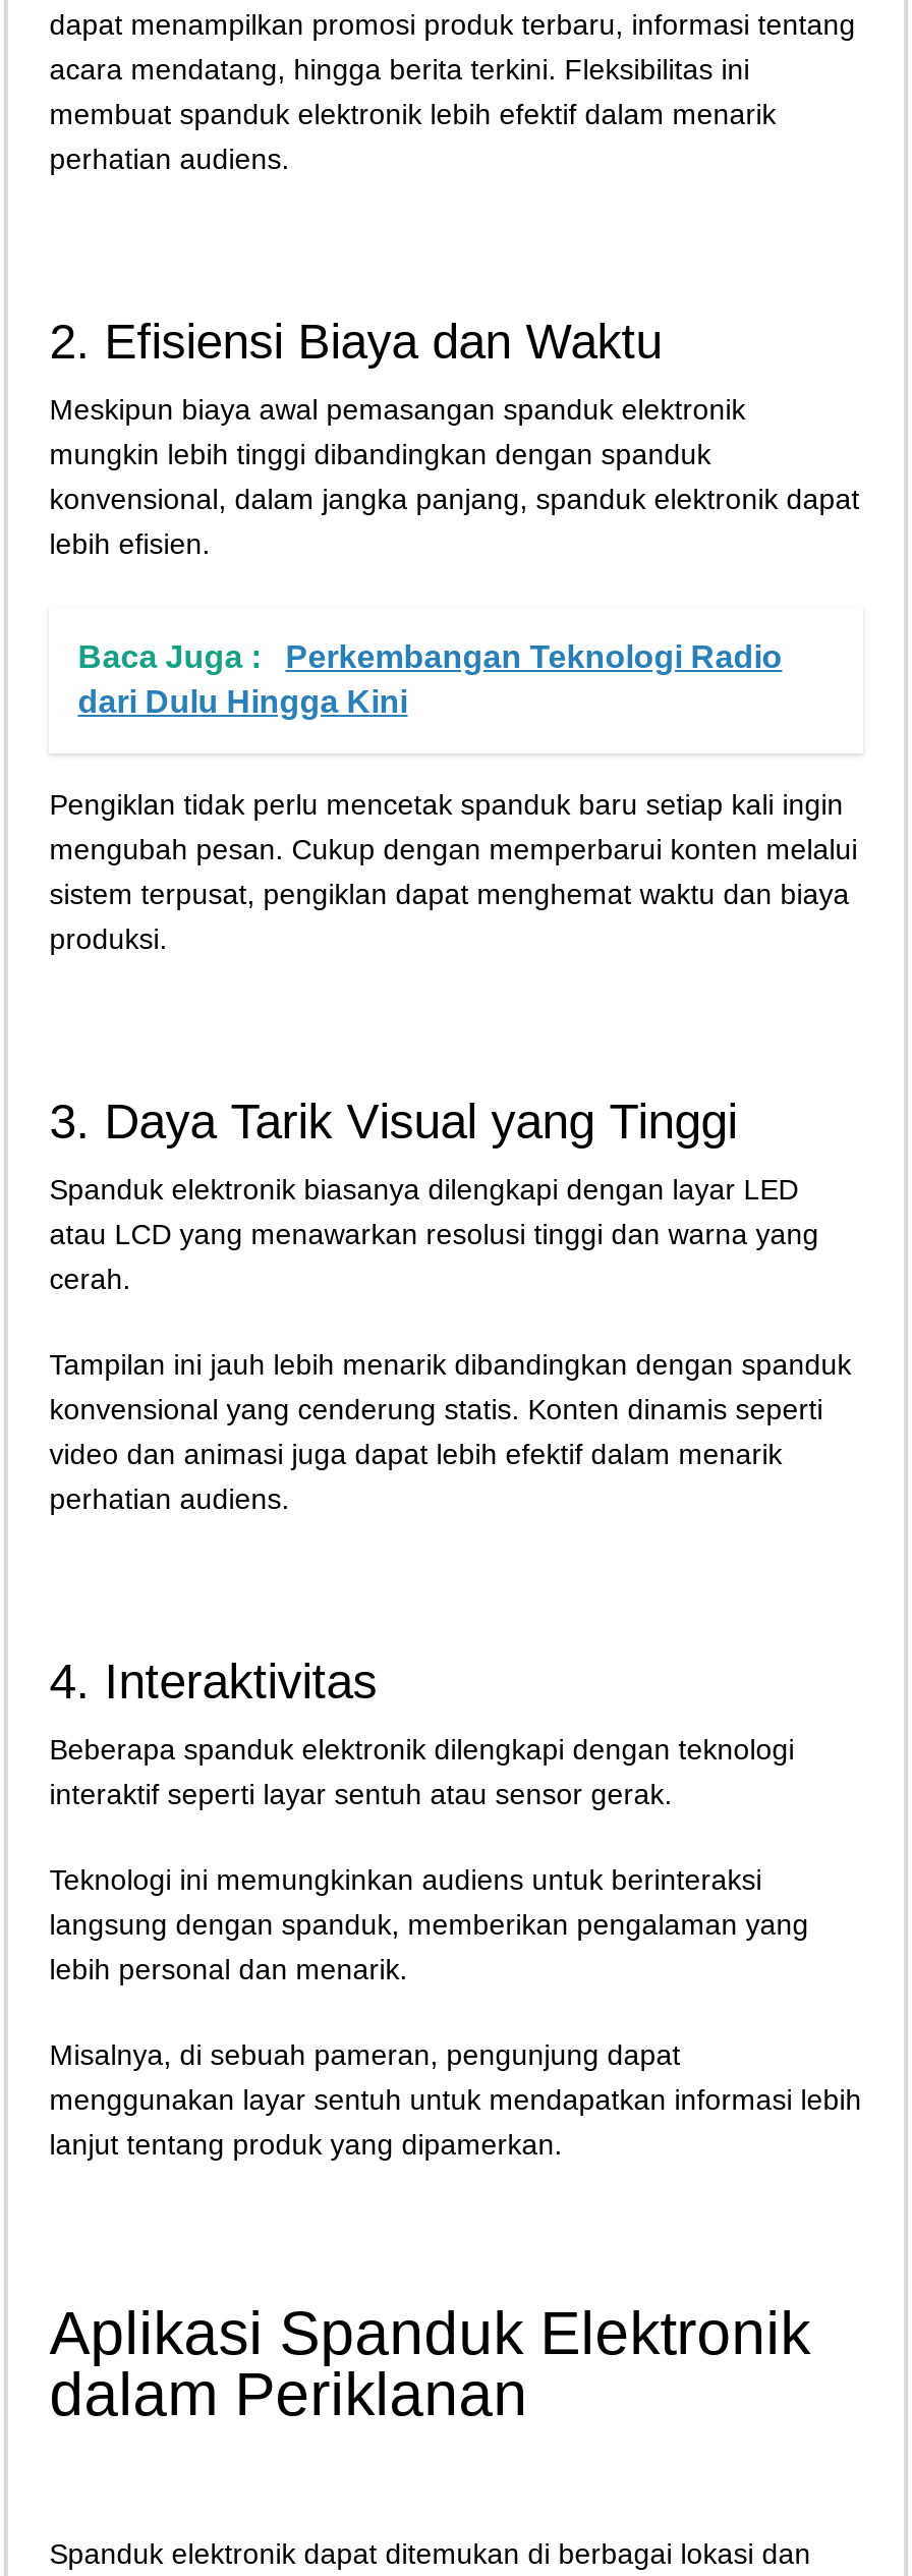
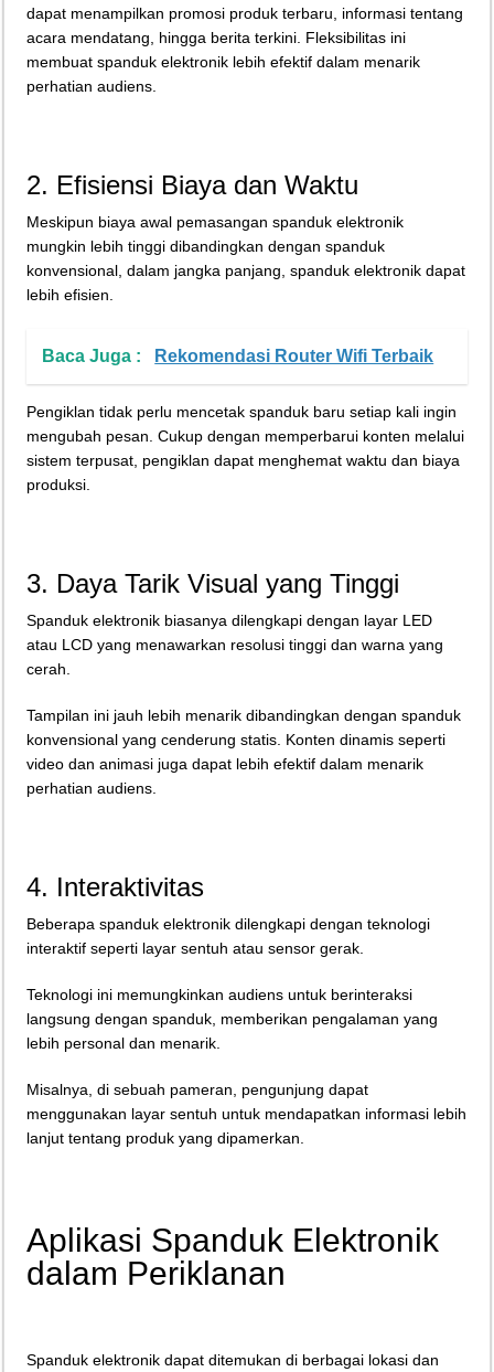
- Baca Juga : Perkembangan Teknologi Radio
- dari Dulu Hingga Kini
+ Baca Juga : Rekomendasi Router Wifi Terbaik
